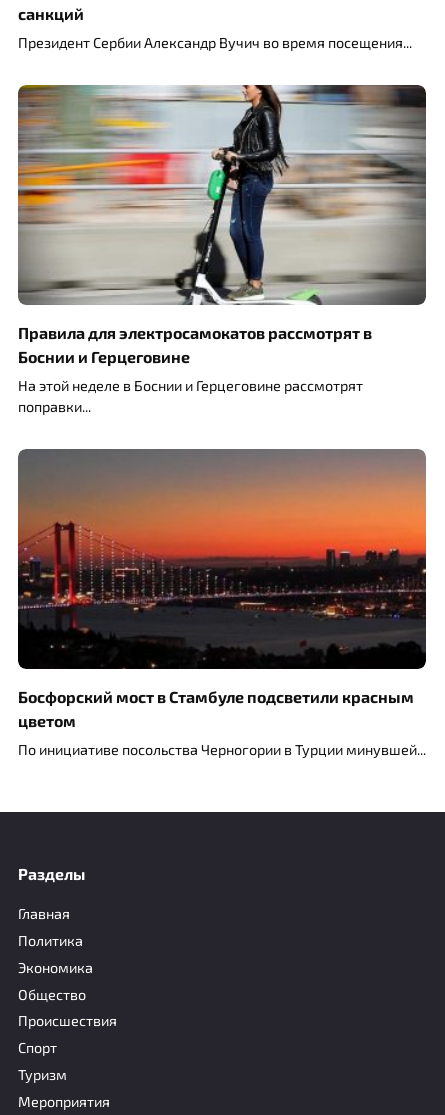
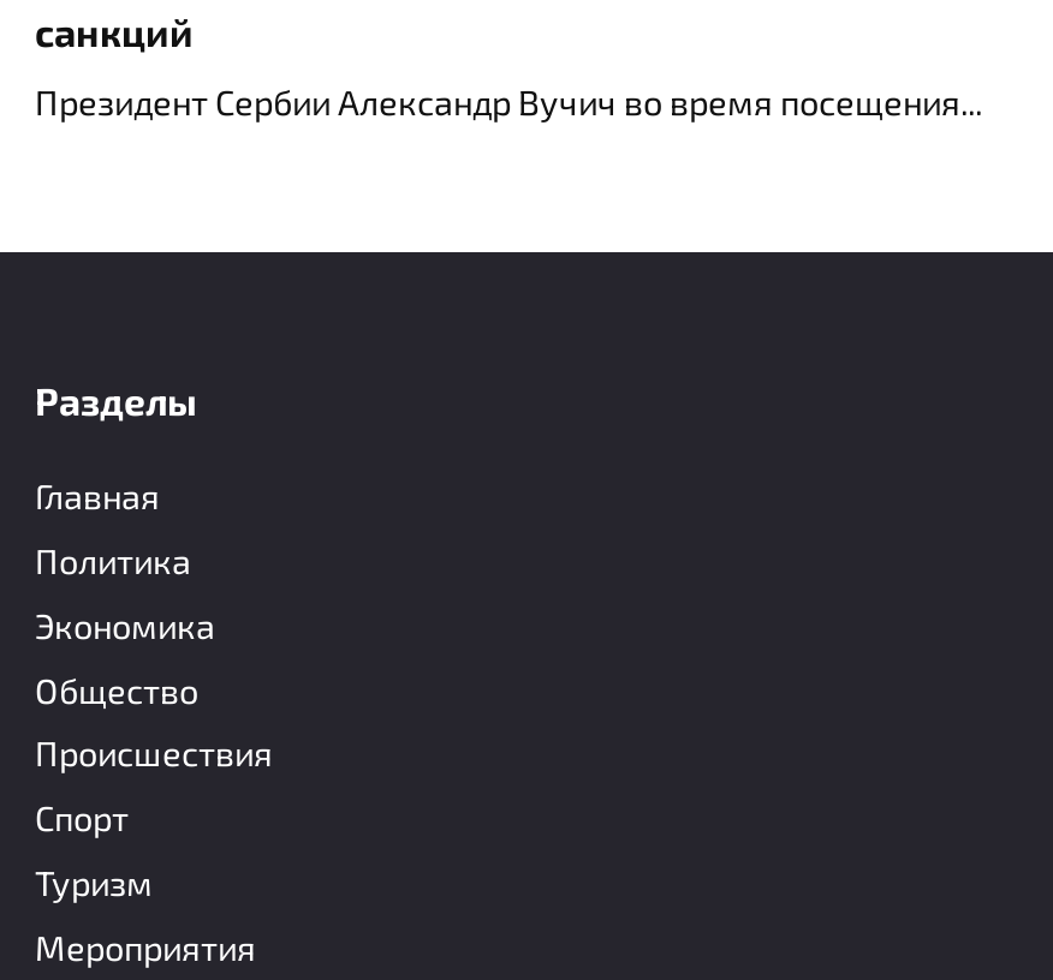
- [image]
- Правила для электросамокатов рассмотрят в
- Боснии и Герцеговине
- На этой неделе в Боснии и Герцеговине рассмотрят
- поправки

- [image]
- Босфорский мост в Стамбуле подсветили красным
- цветом
- По инициативе посольства Черногории в Турции минувшей
